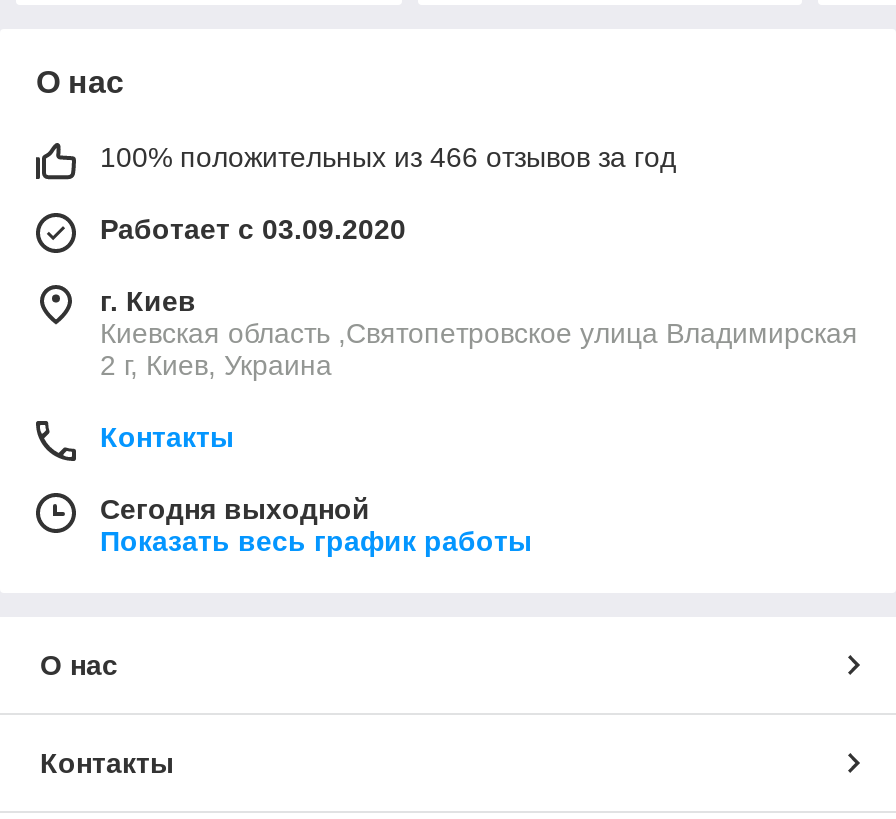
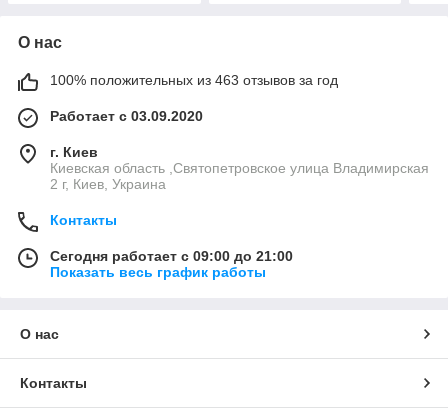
- 100% положительных из 466 отзывов за год
+ 100% положительных из 463 отзывов за год

- Сегодня выходной
+ Сегодня работает с 09:00 до 21:00
